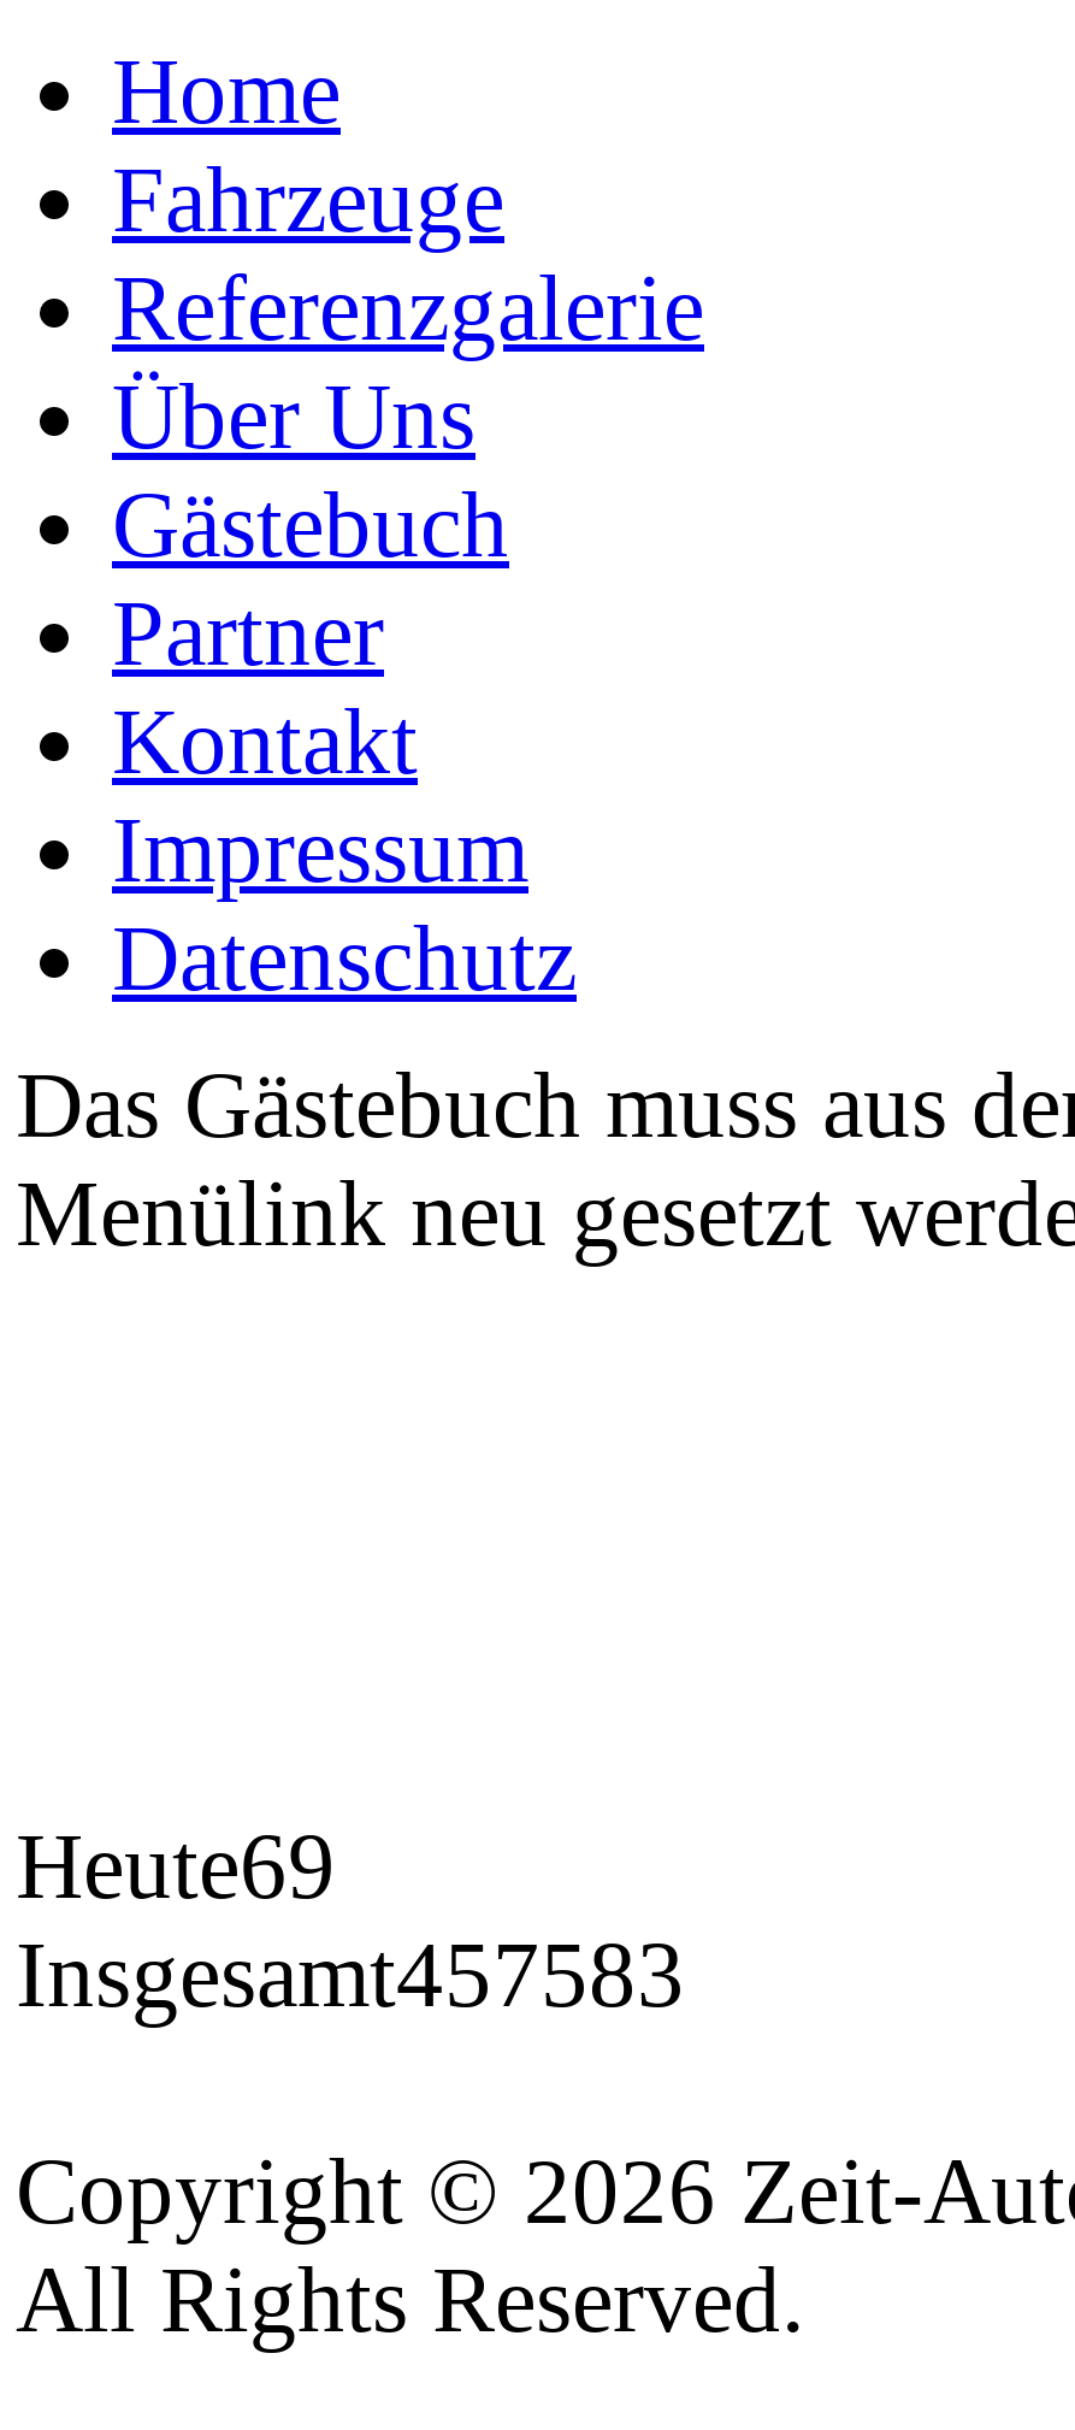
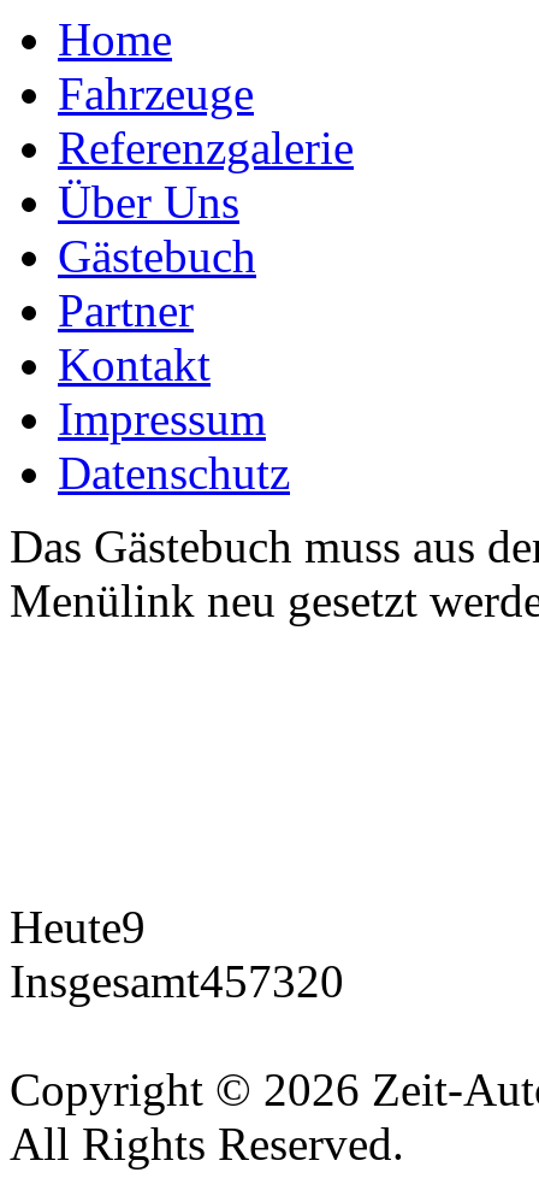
- Heute69
+ Heute9

- Insgesamt457583
+ Insgesamt457320
